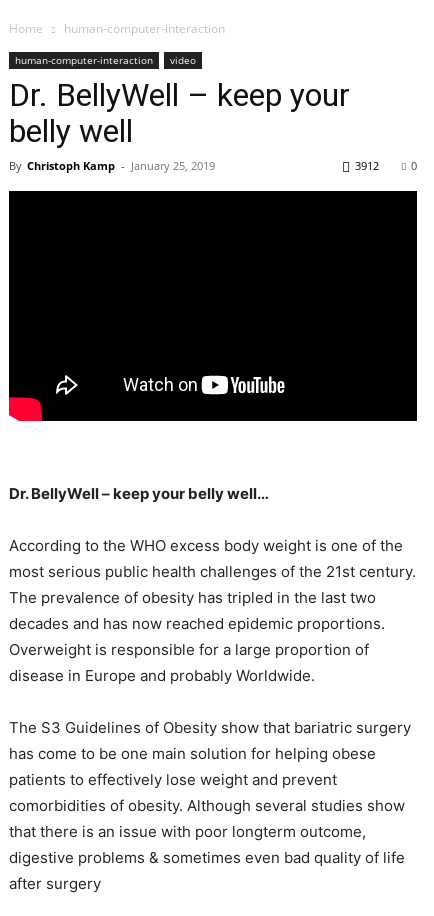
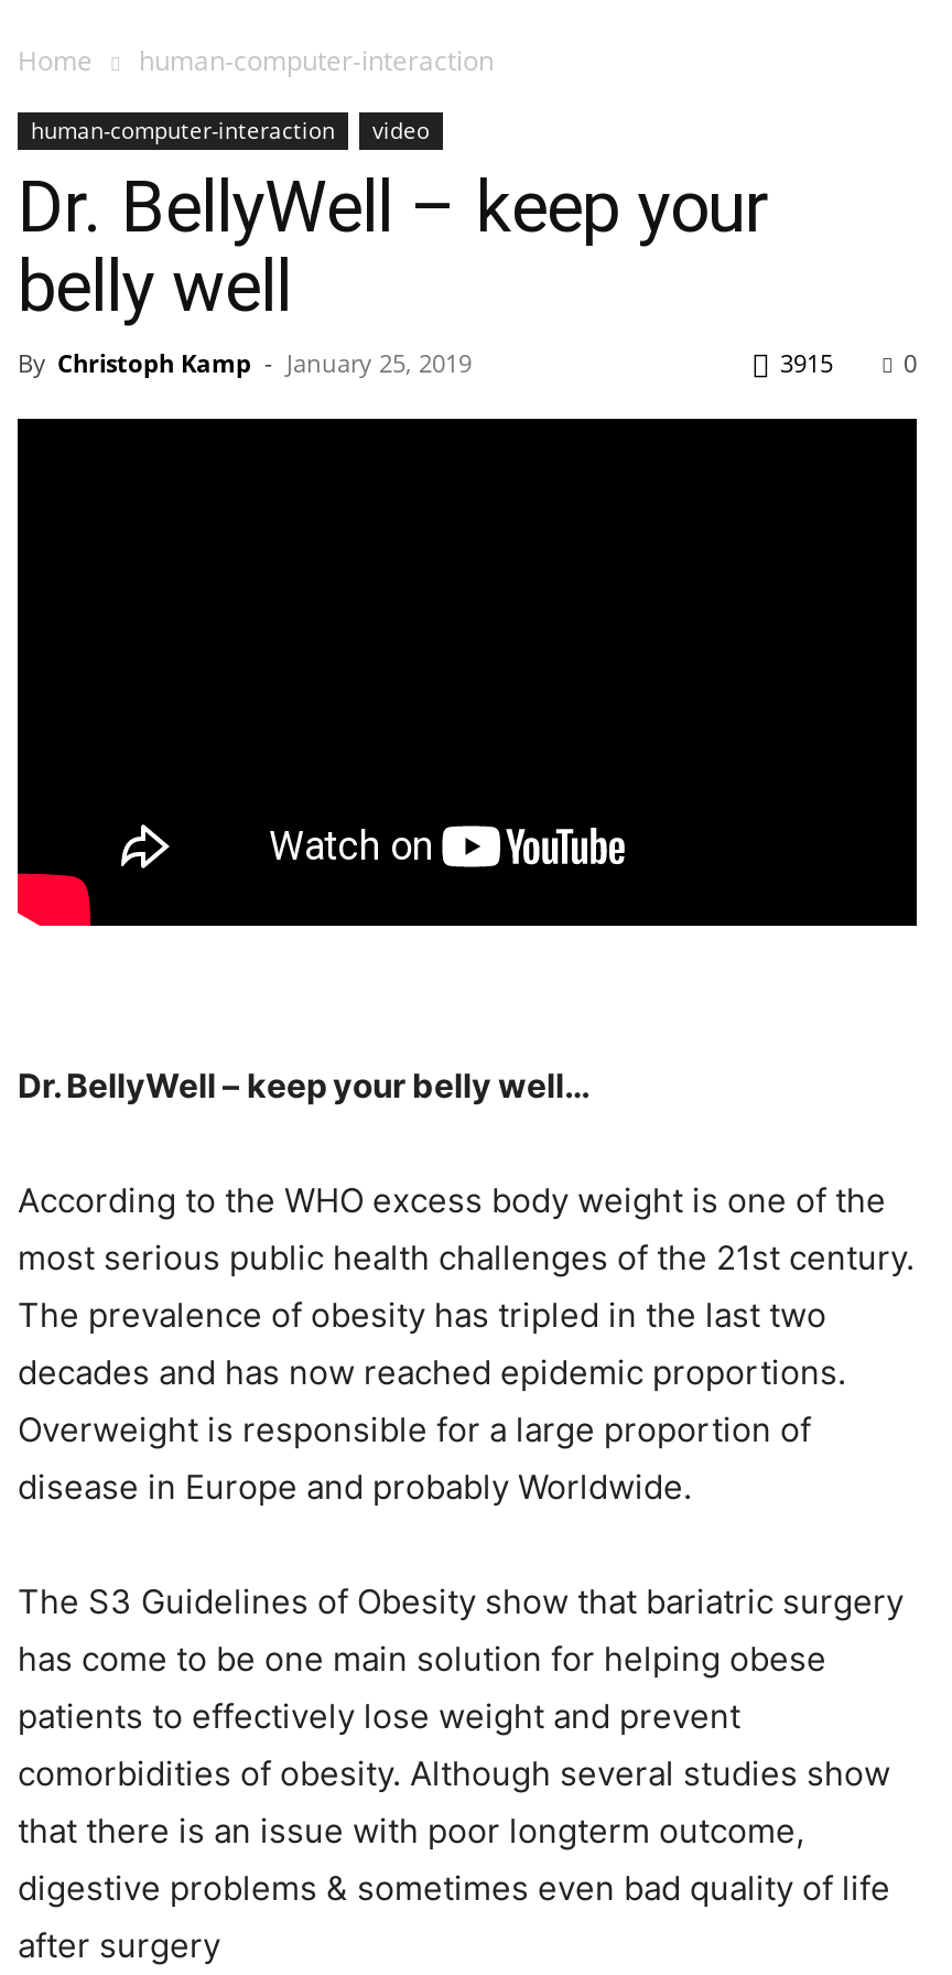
- 3912
+ 3915
